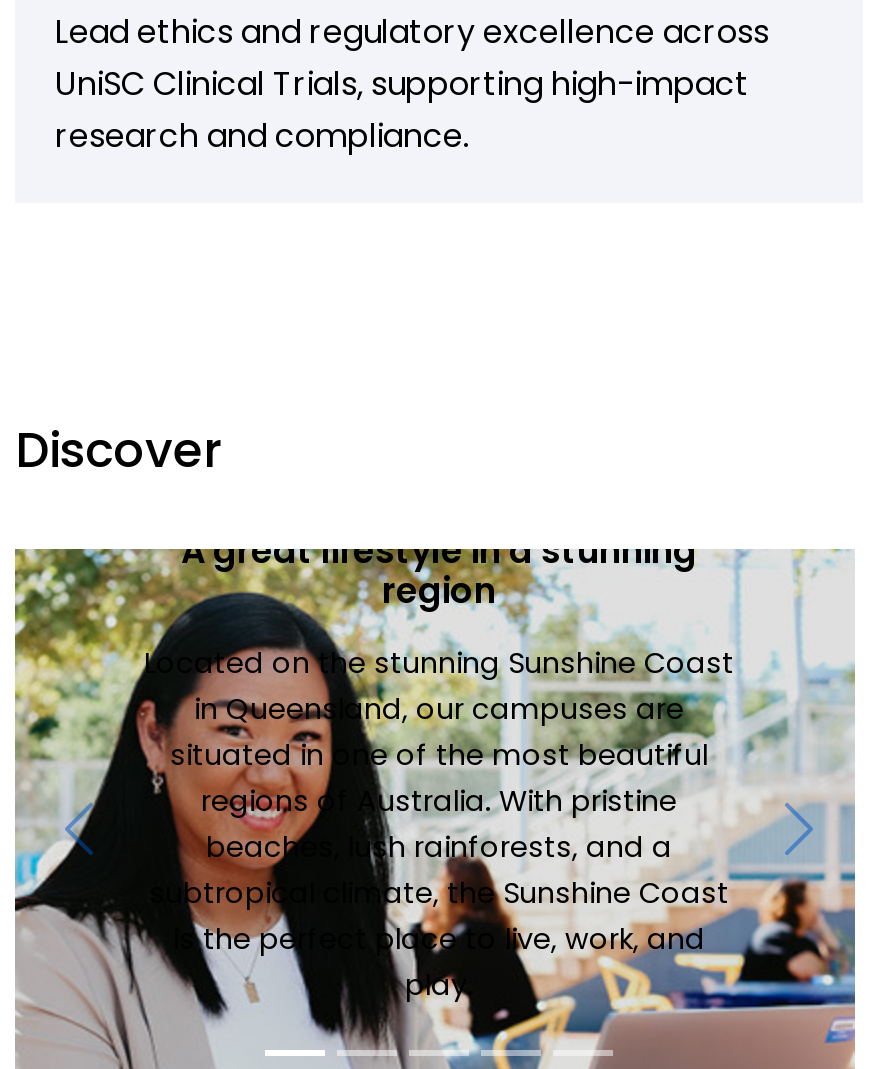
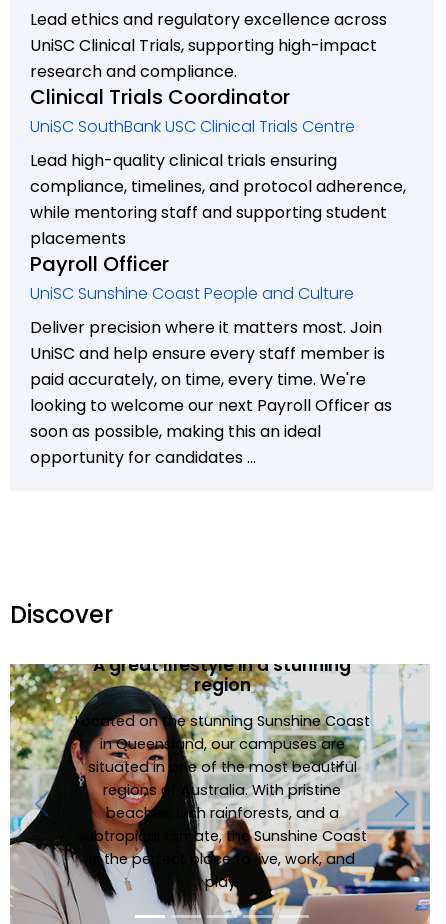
+ Clinical Trials Coordinator
+ UniSC SouthBank USC Clinical Trials Centre
+ Lead high-quality clinical trials ensuring
+ compliance, timelines, and protocol adherence,
+ while mentoring staff and supporting student
+ placements
+ Payroll Officer
+ UniSC Sunshine Coast People and Culture
+ Deliver precision where it matters most. Join
+ UniSC and help ensure every staff member is
+ paid accurately, on time, every time. We're
+ looking to welcome our next Payroll Officer as
+ soon as possible, making this an ideal
+ opportunity for candidates ...
